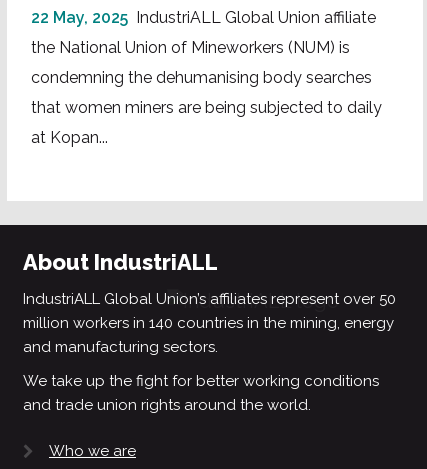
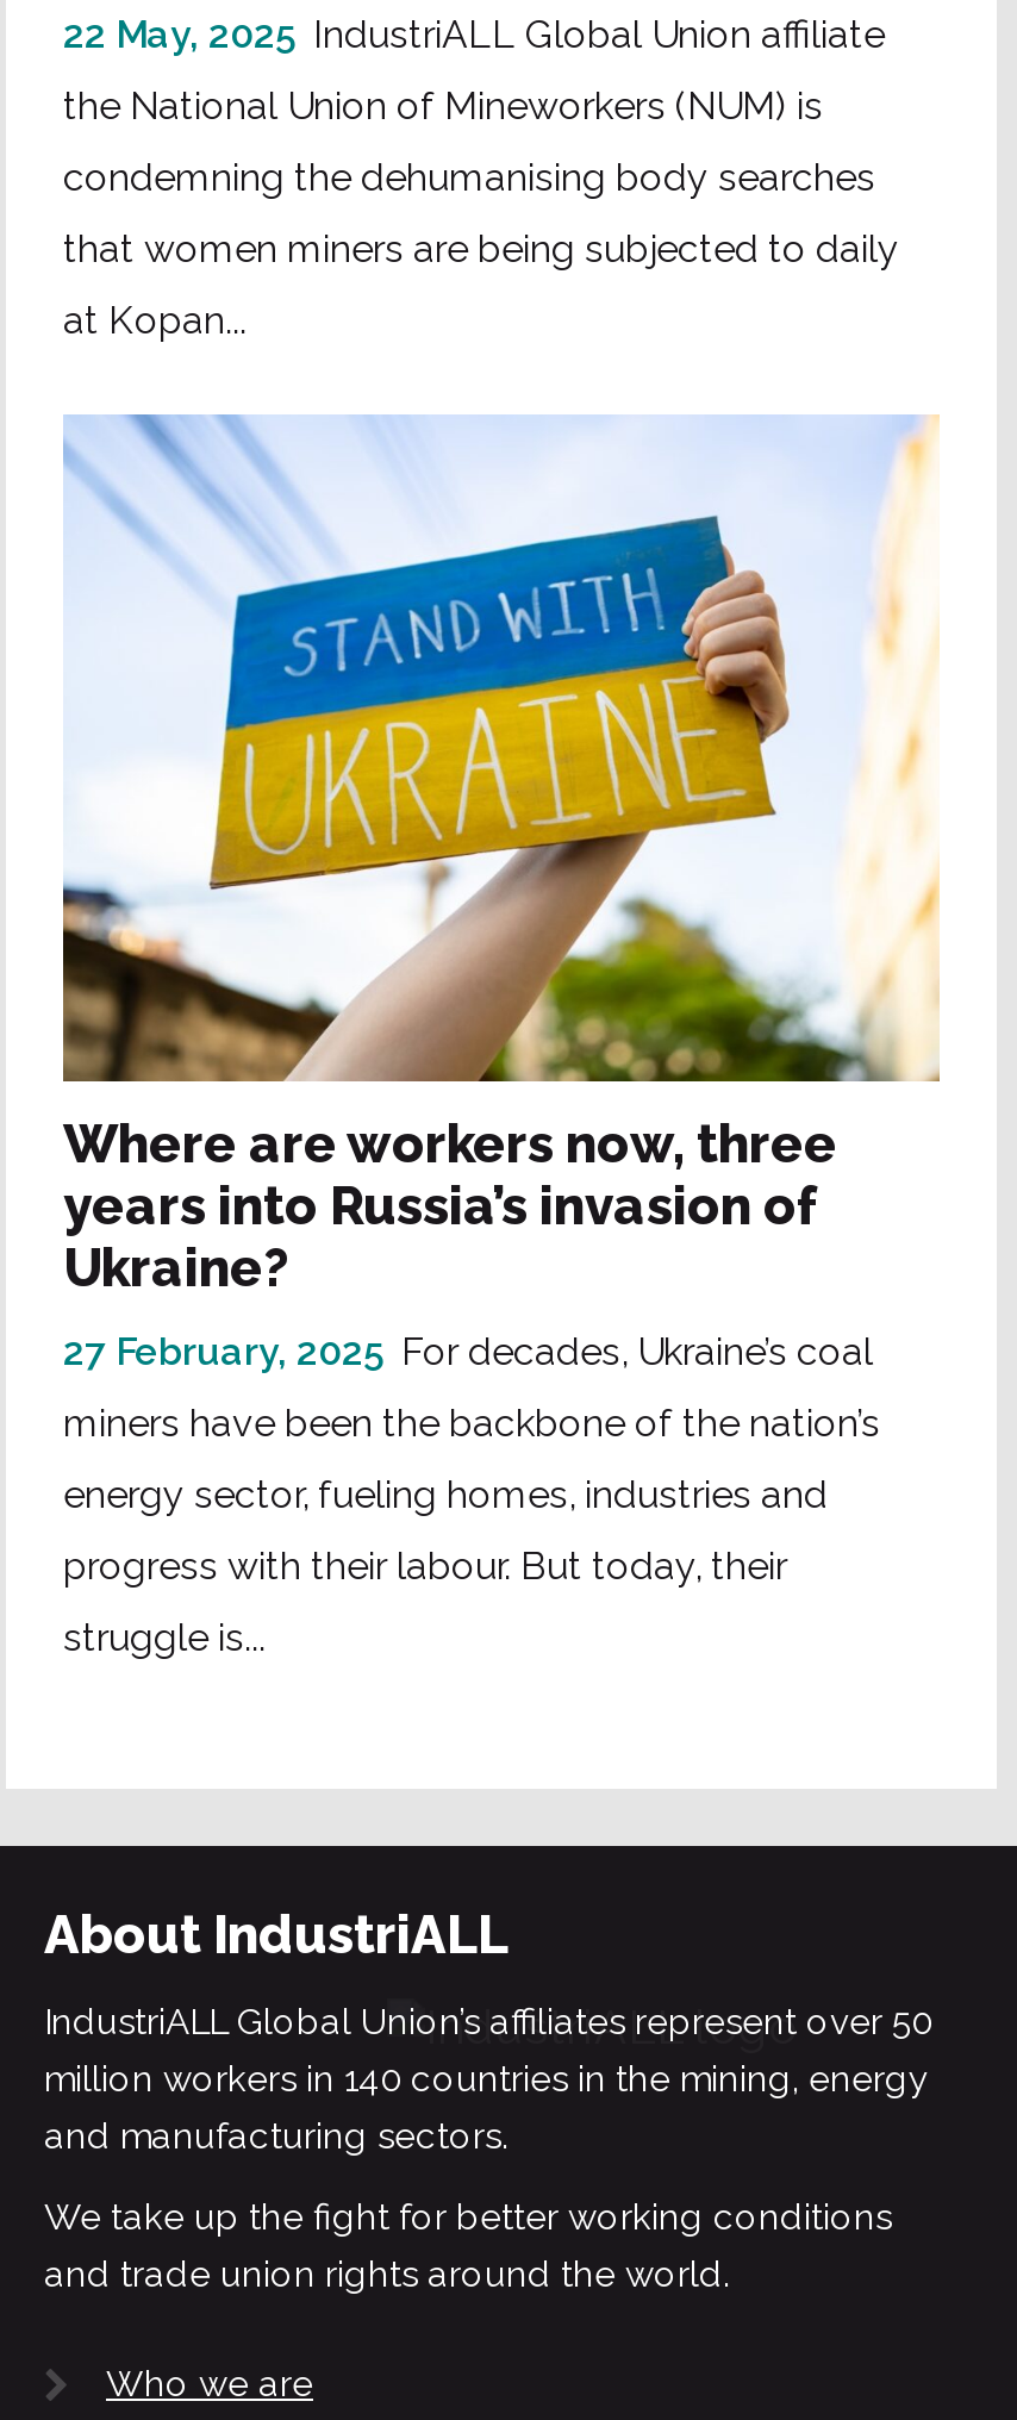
+ [image]
+ Where are workers now, three
+ years into Russia’s invasion of
+ Ukraine?
+ 27 February, 2025 For decades, Ukraine’s coal
+ miners have been the backbone of the nation’s
+ energy sector, fueling homes, industries and
+ progress with their labour. But today, their
+ struggle is...
